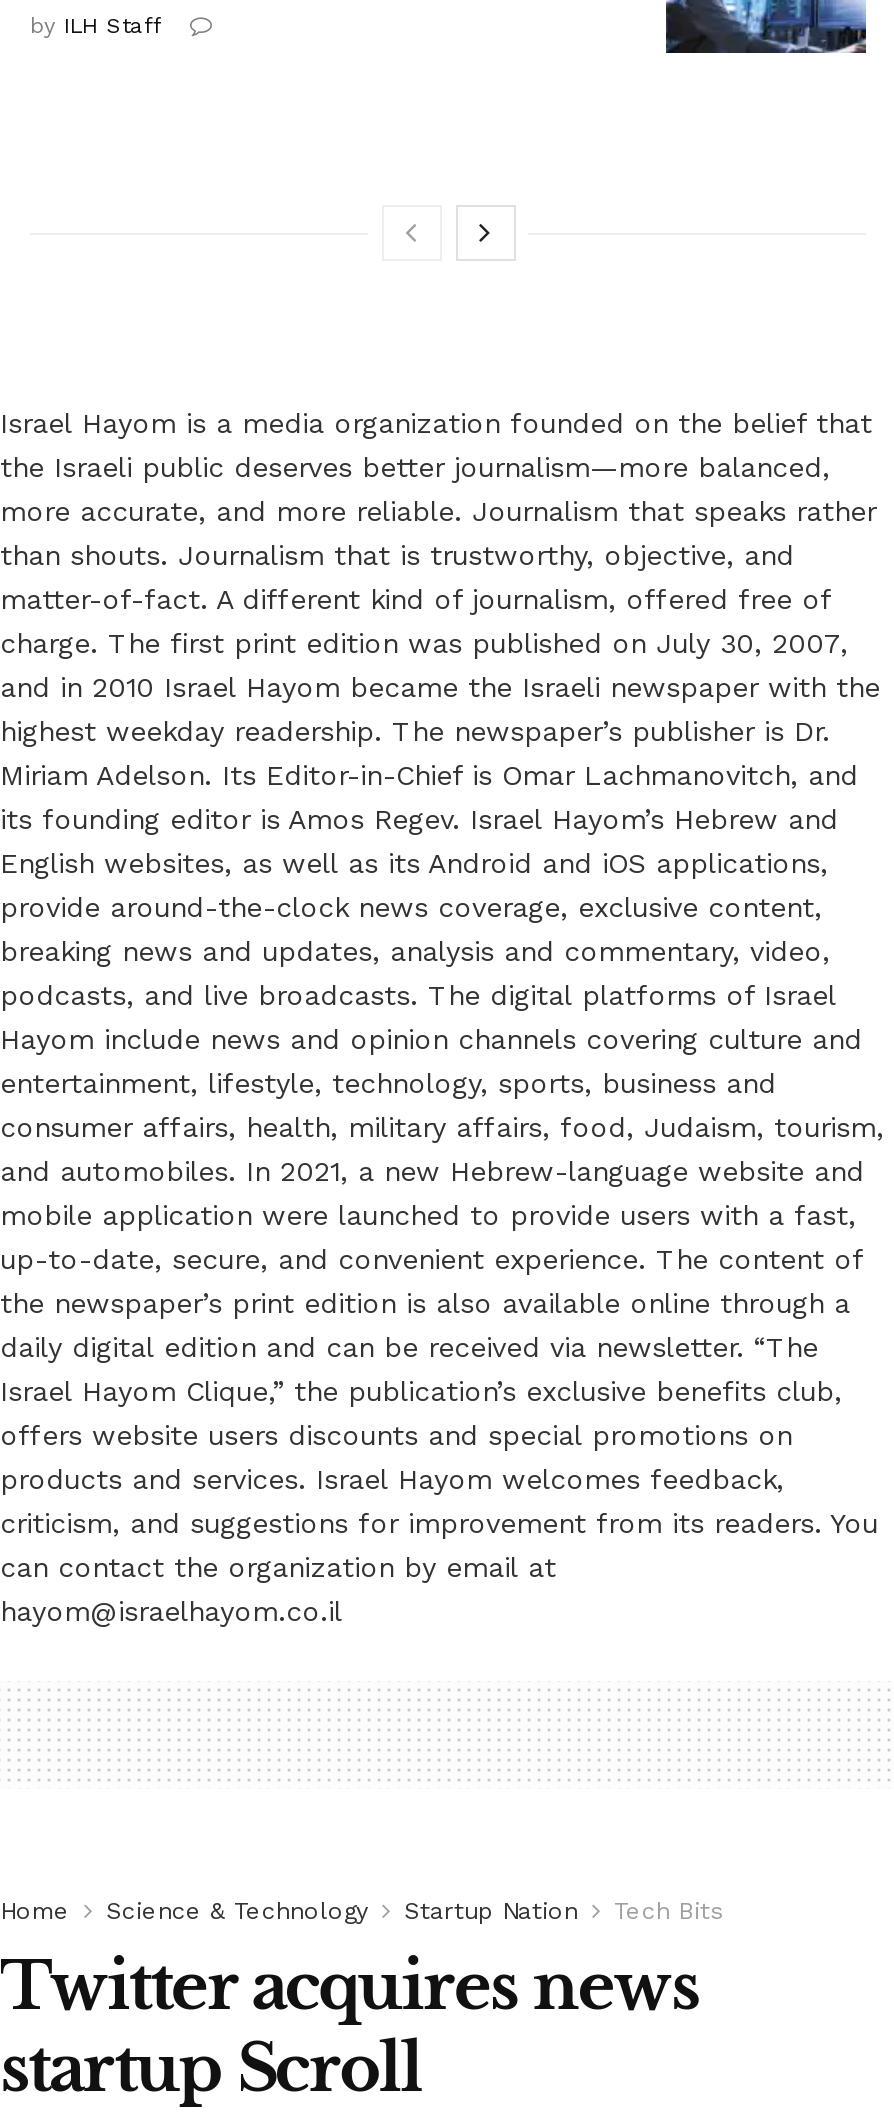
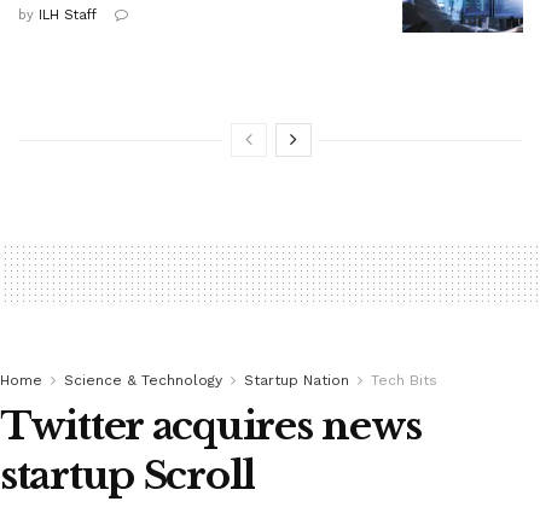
- Israel Hayom is a media organization founded on the belief that
- the Israeli public deserves better journalism—more balanced,
- more accurate, and more reliable. Journalism that speaks rather
- than shouts. Journalism that is trustworthy, objective, and
- matter-of-fact. A different kind of journalism, offered free of
- charge. The first print edition was published on July 30, 2007,
- and in 2010 Israel Hayom became the Israeli newspaper with the
- highest weekday readership. The newspaper’s publisher is Dr.
- Miriam Adelson. Its Editor-in-Chief is Omar Lachmanovitch, and
- its founding editor is Amos Regev. Israel Hayom’s Hebrew and
- English websites, as well as its Android and iOS applications,
- provide around-the-clock news coverage, exclusive content,
- breaking news and updates, analysis and commentary, video,
- podcasts, and live broadcasts. The digital platforms of Israel
- Hayom include news and opinion channels covering culture and
- entertainment, lifestyle, technology, sports, business and
- consumer affairs, health, military affairs, food, Judaism, tourism,
- and automobiles. In 2021, a new Hebrew-language website and
- mobile application were launched to provide users with a fast,
- up-to-date, secure, and convenient experience. The content of
- the newspaper’s print edition is also available online through a
- daily digital edition and can be received via newsletter. “The
- Israel Hayom Clique,” the publication’s exclusive benefits club,
- offers website users discounts and special promotions on
- products and services. Israel Hayom welcomes feedback,
- criticism, and suggestions for improvement from its readers. You
- can contact the organization by email at
- hayom@israelhayom.co.il
